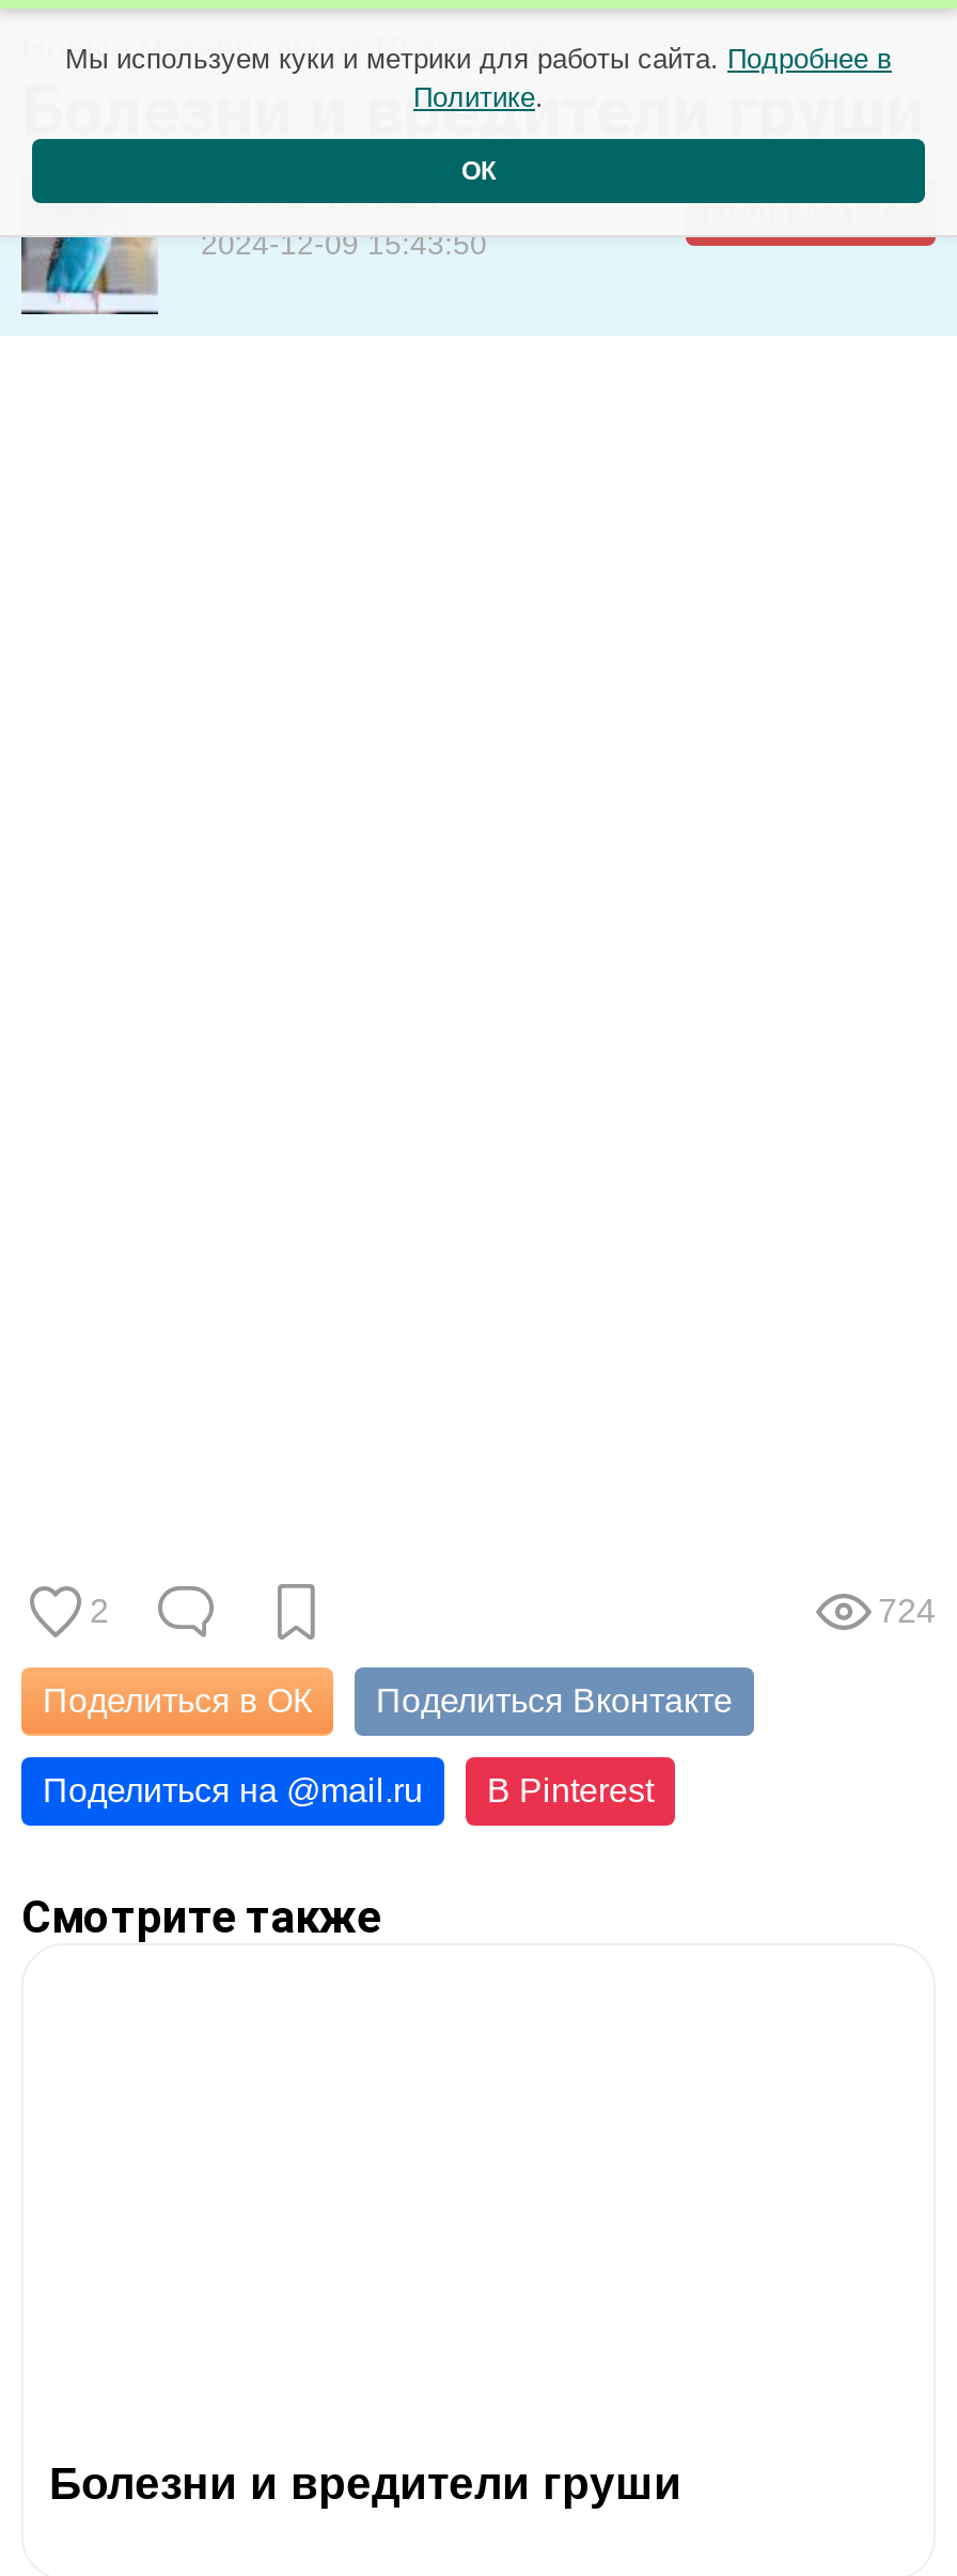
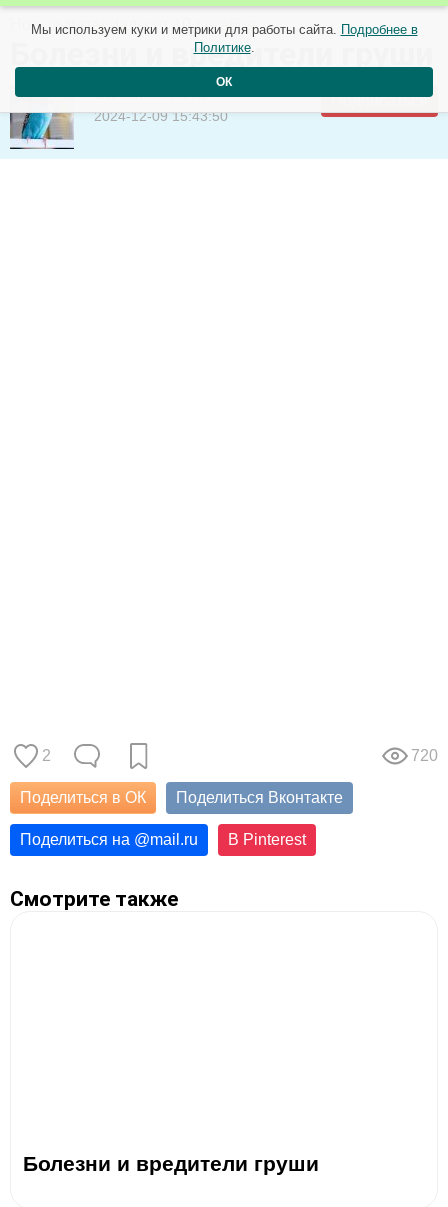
- 724
+ 720
